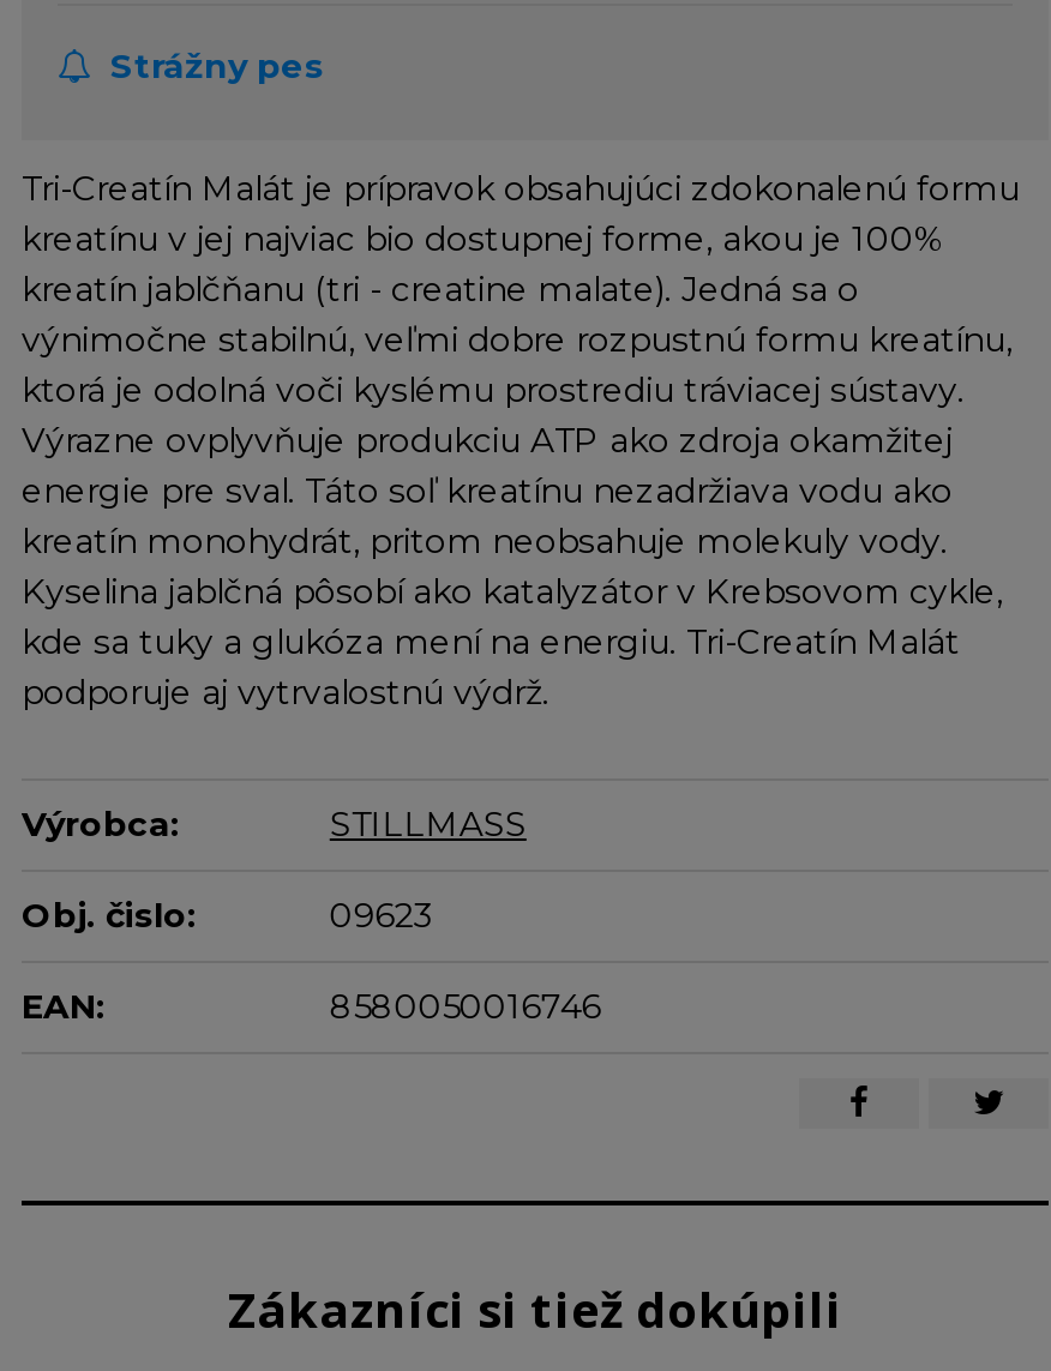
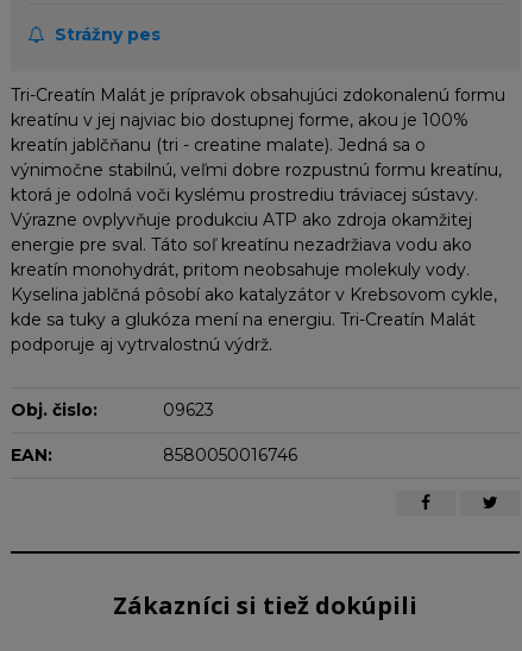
- Výrobca:
- STILLMASS
